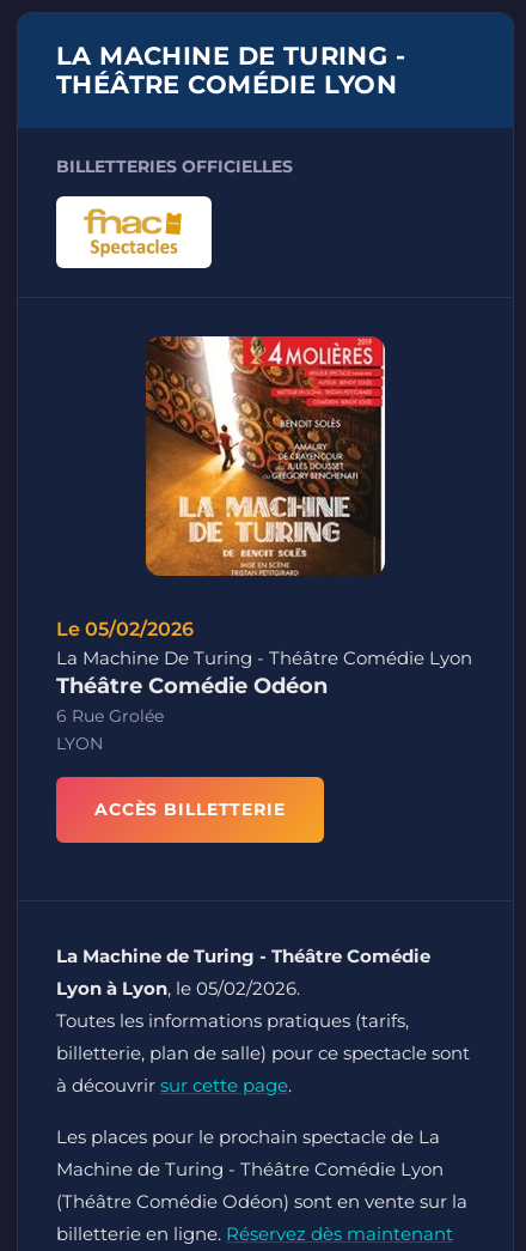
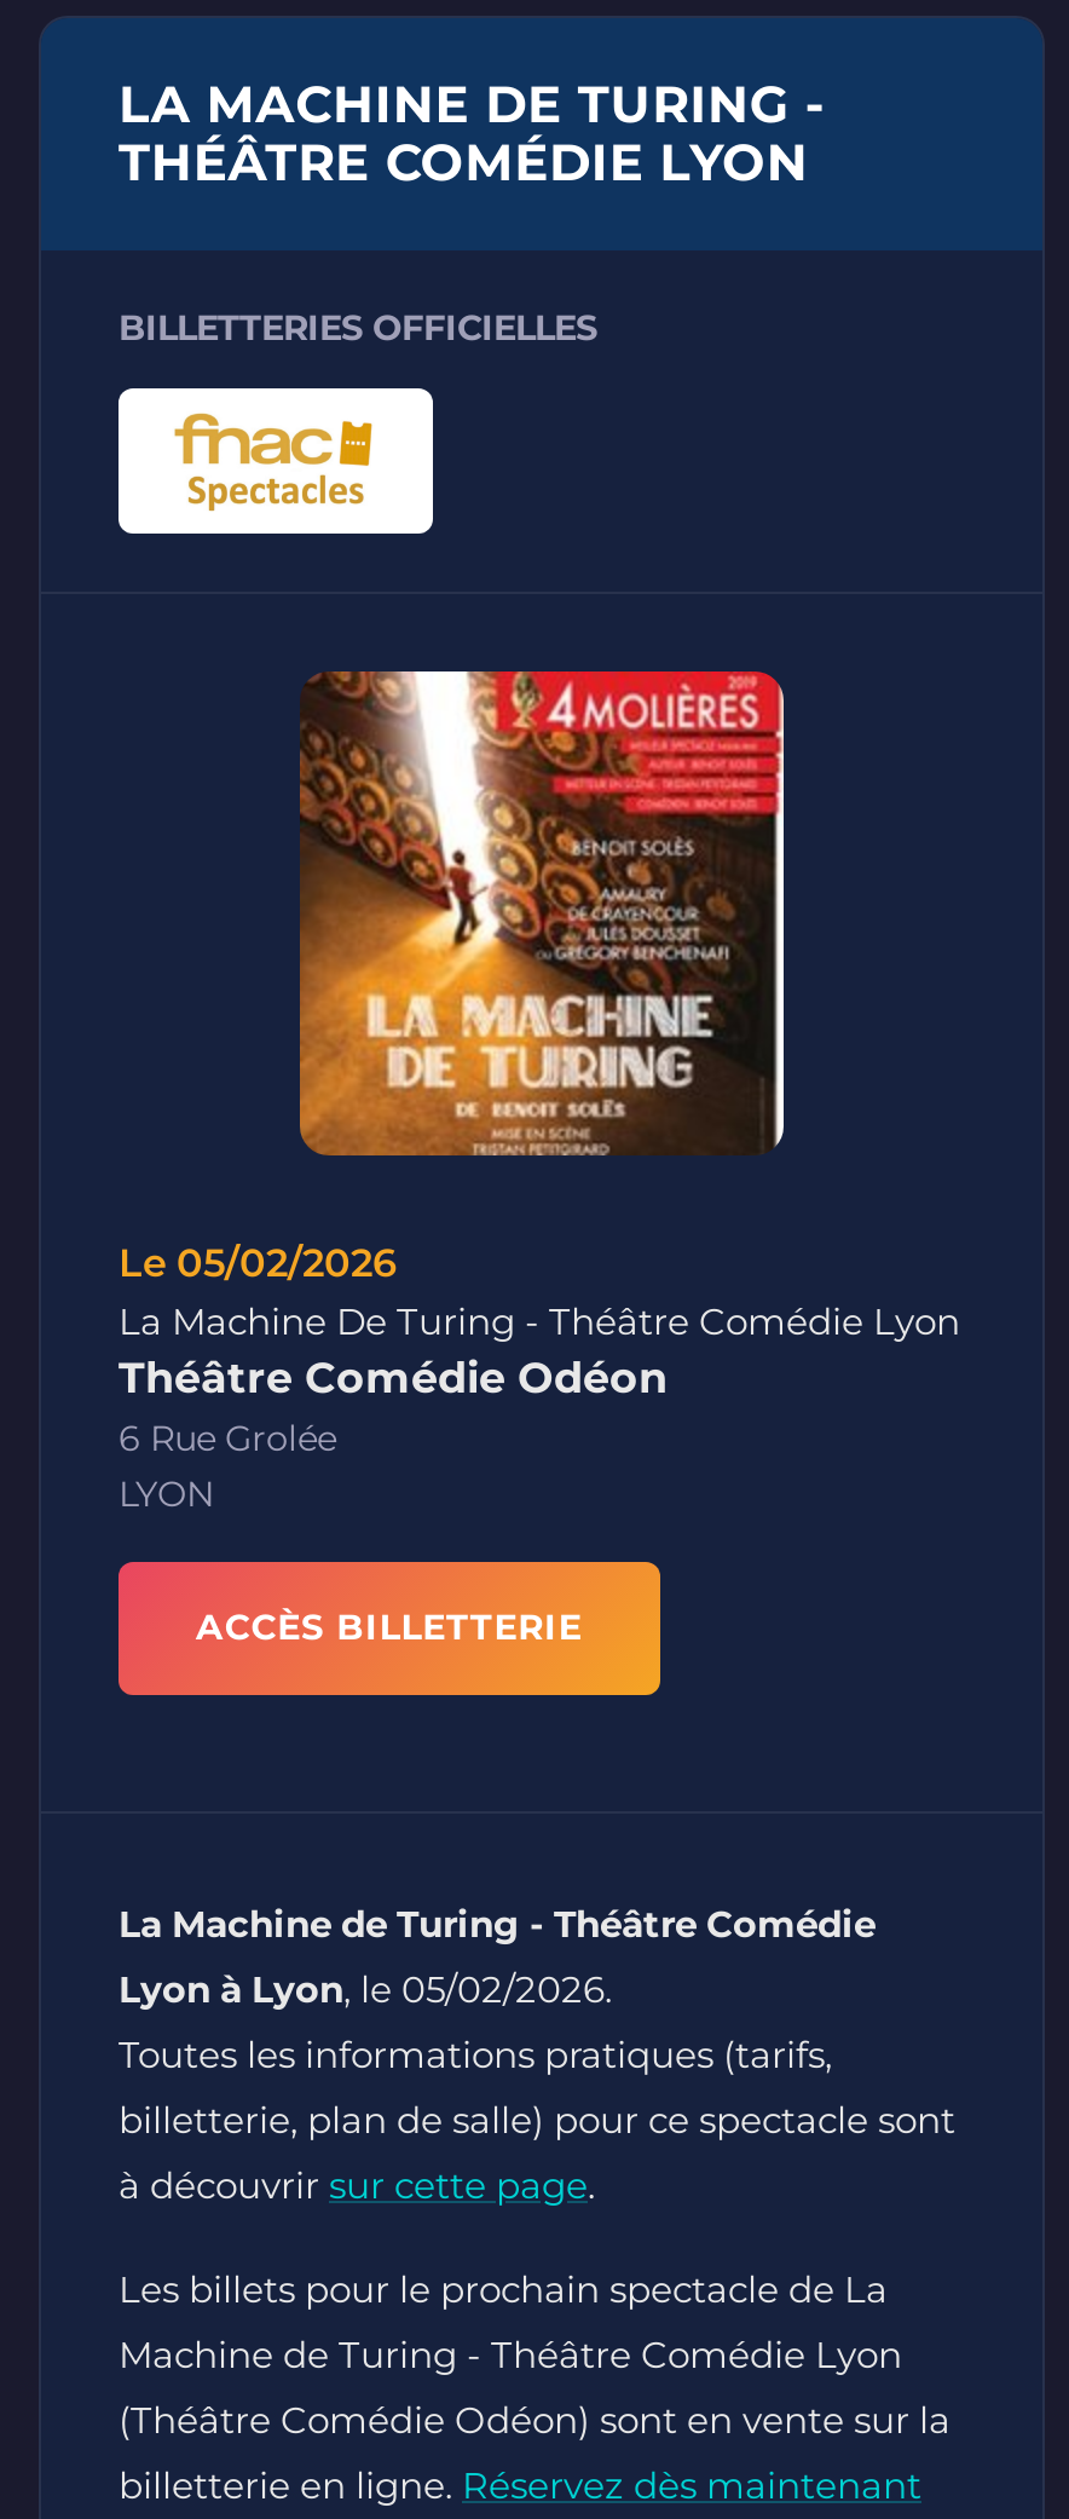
- Les places pour le prochain spectacle de La
+ Les billets pour le prochain spectacle de La
